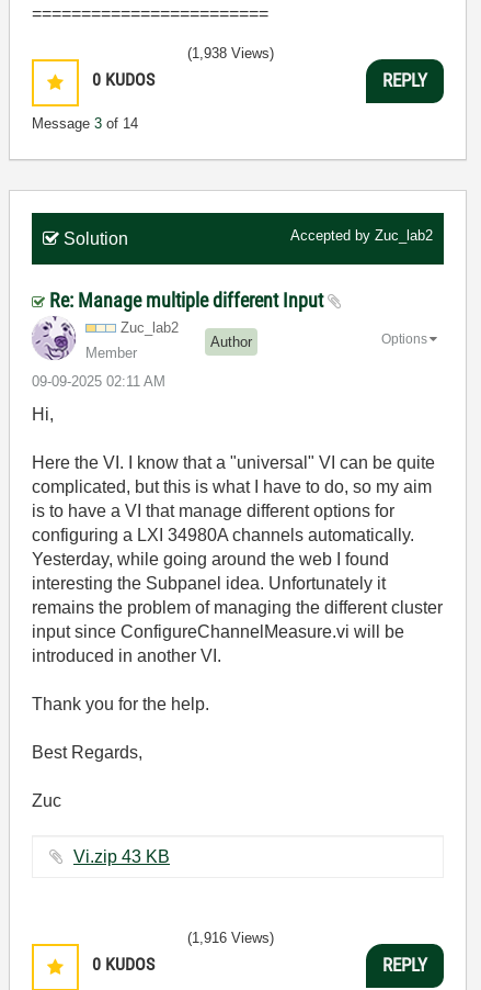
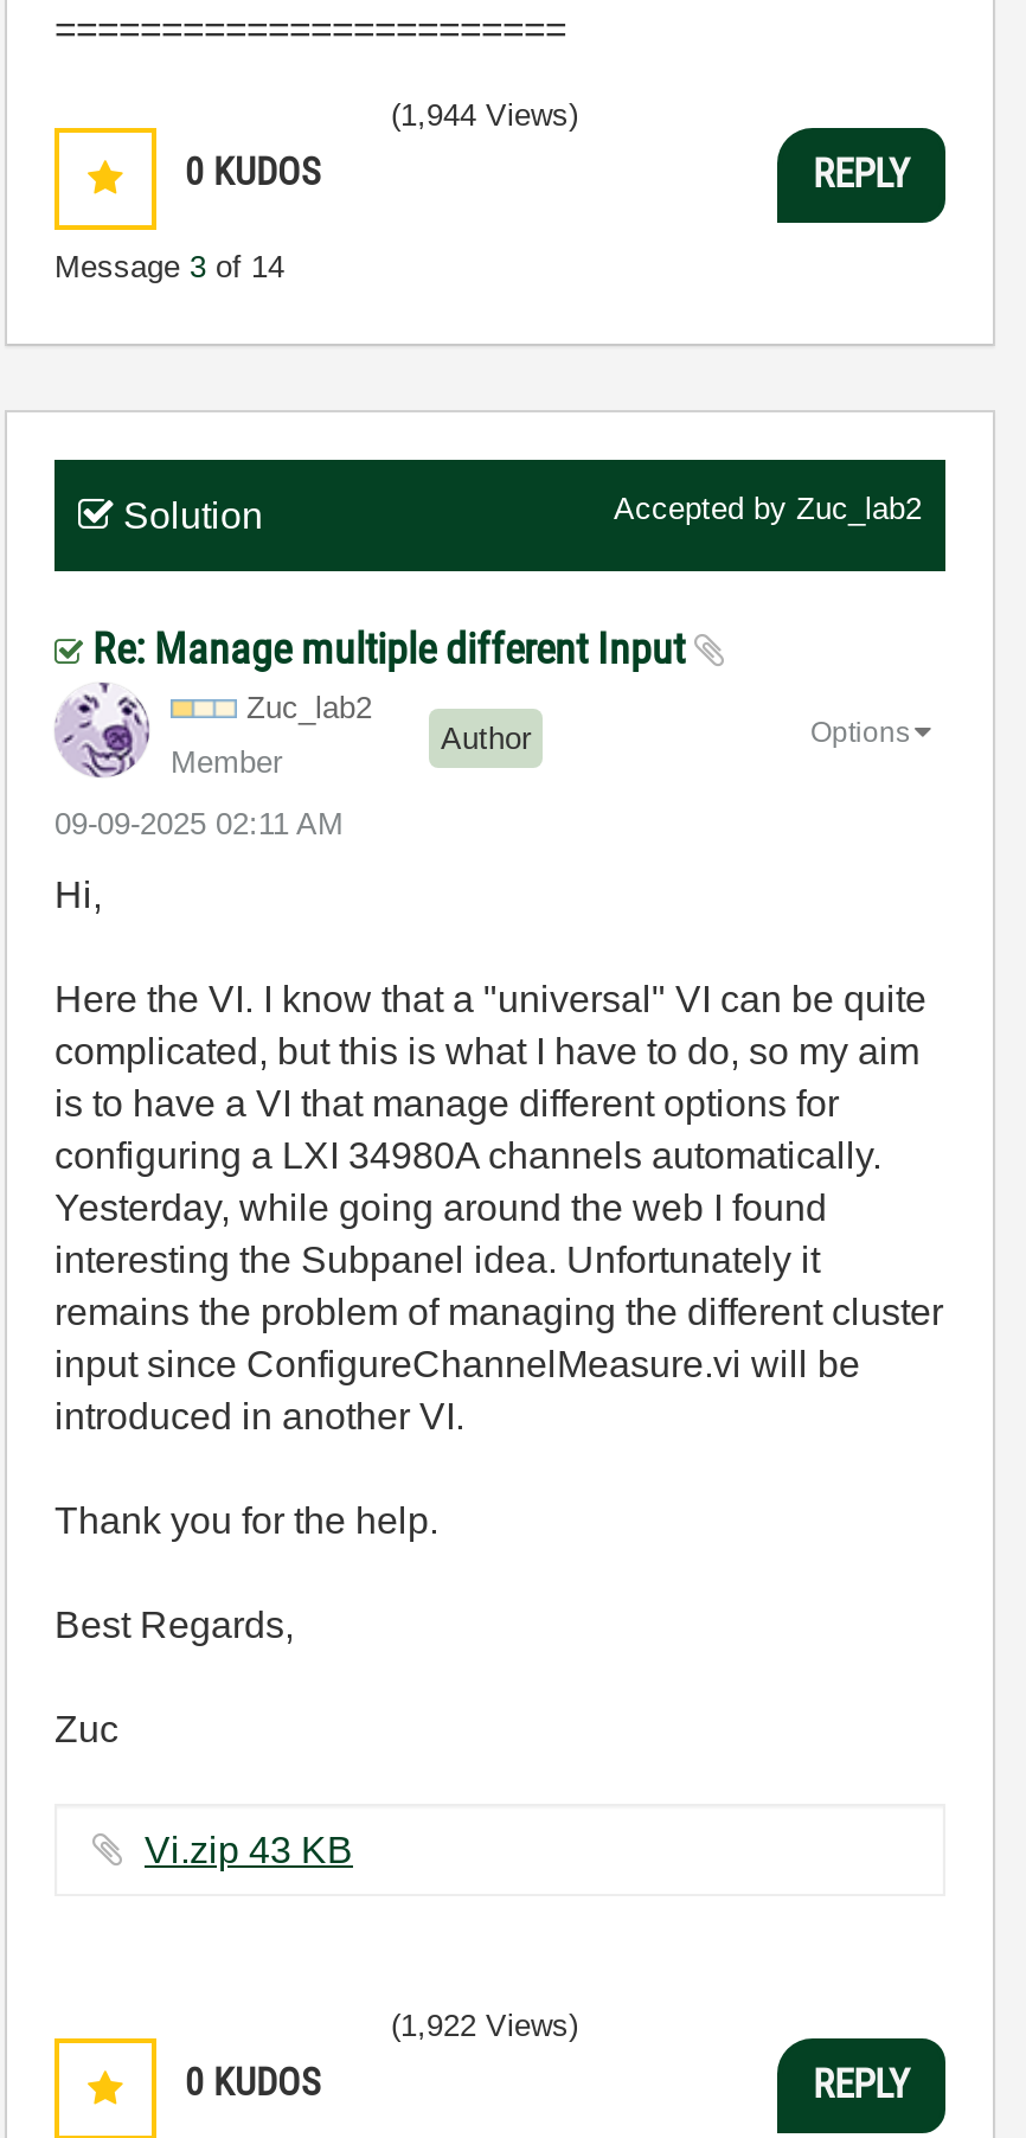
- (1,938 Views)
+ (1,944 Views)

- (1,916 Views)
+ (1,922 Views)
